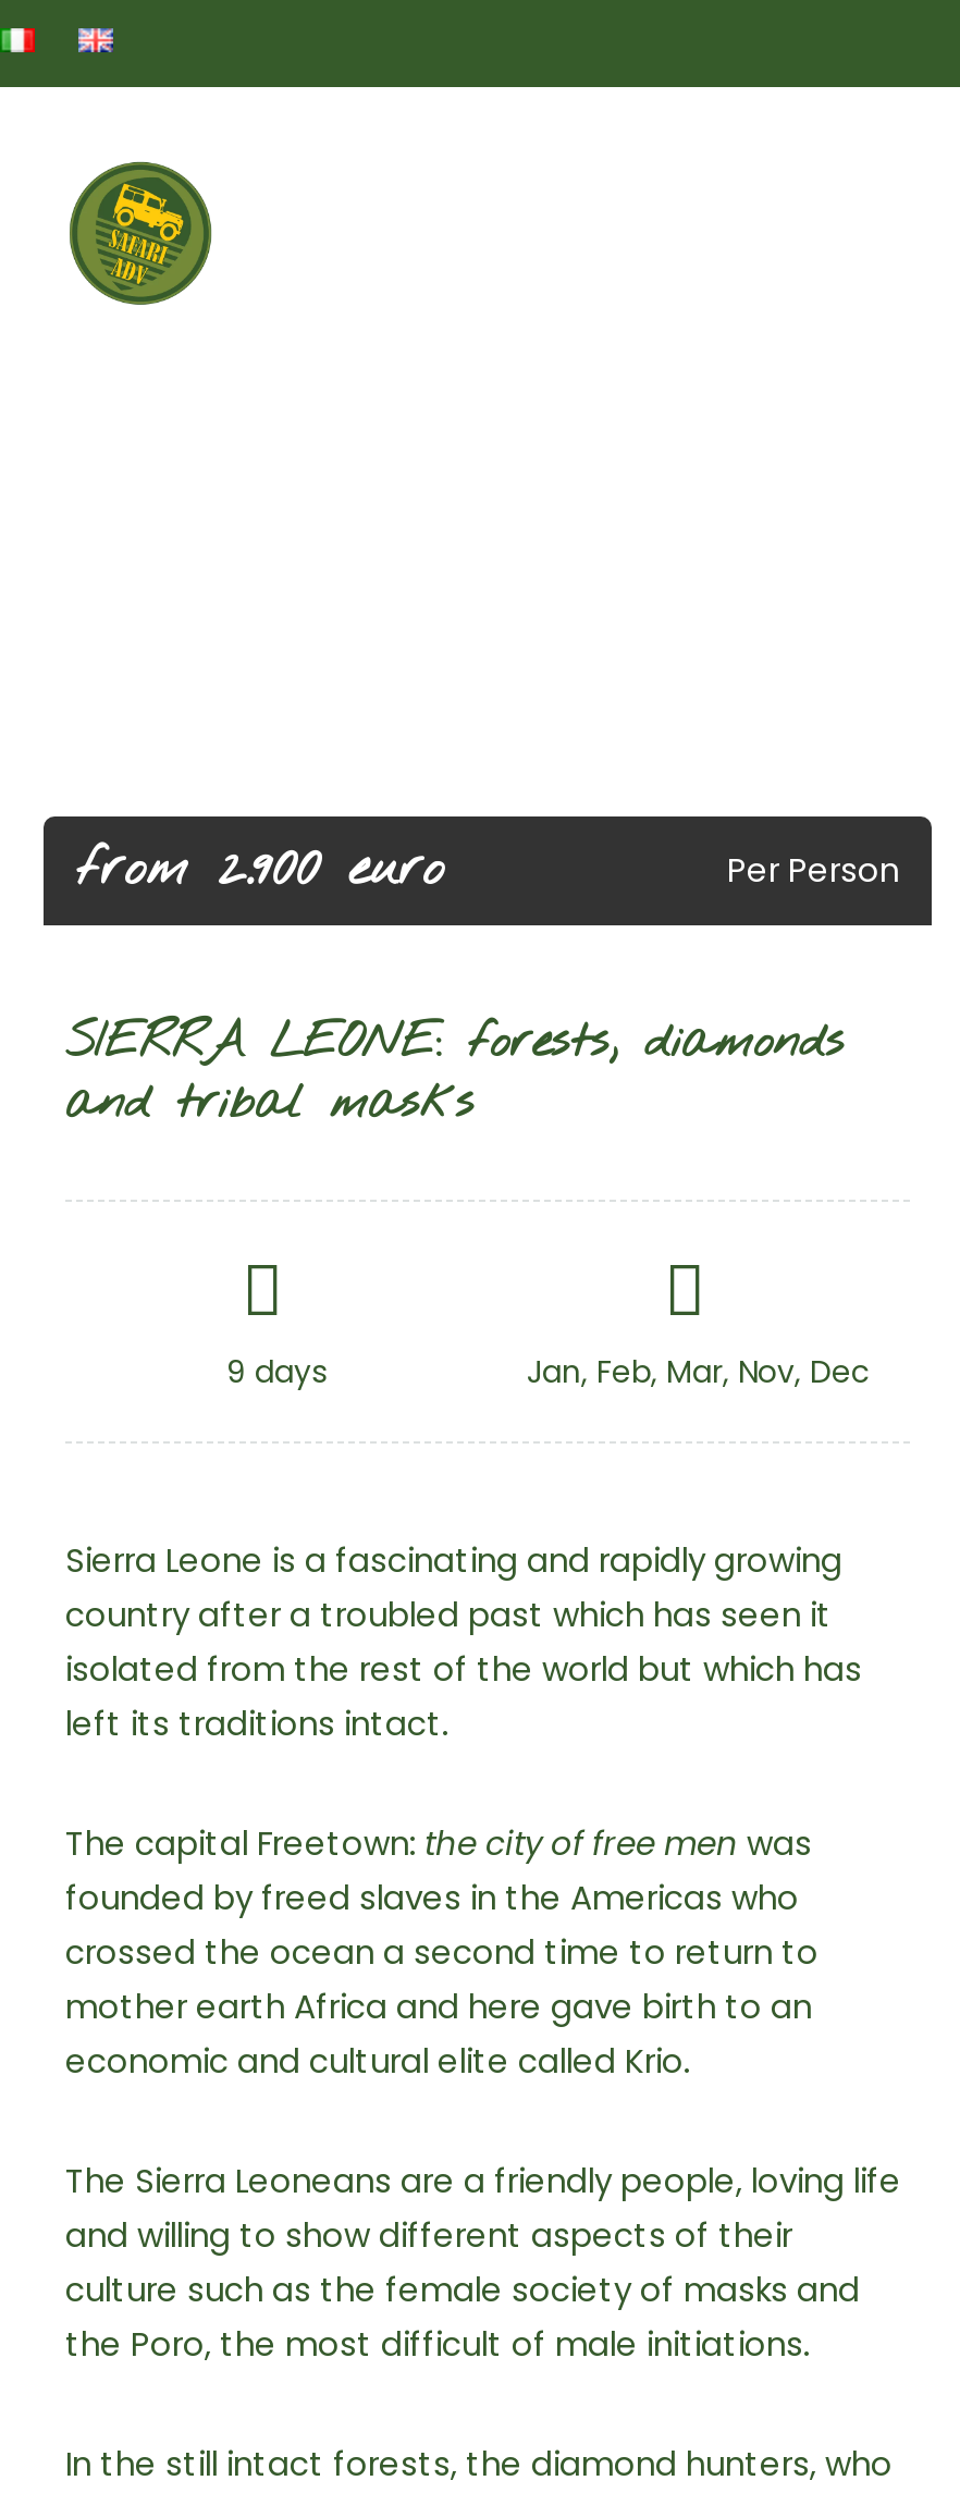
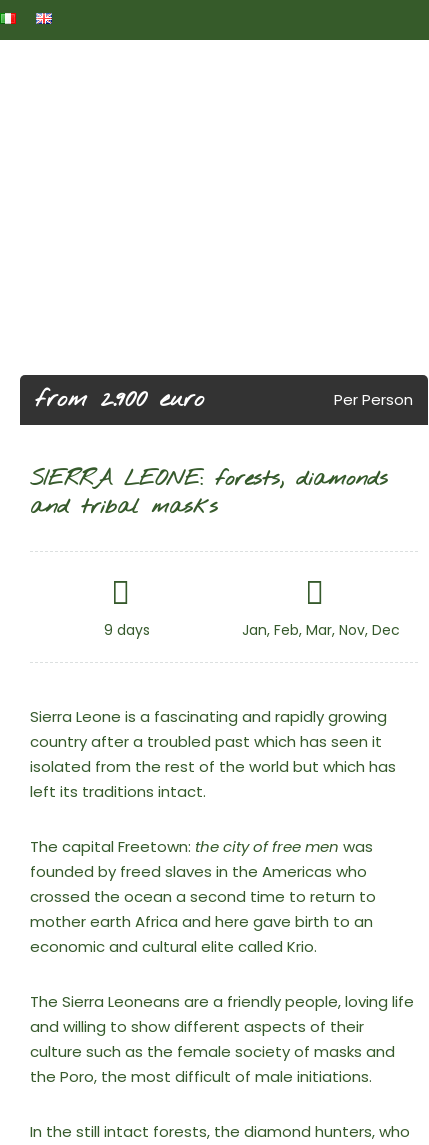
- [image]
